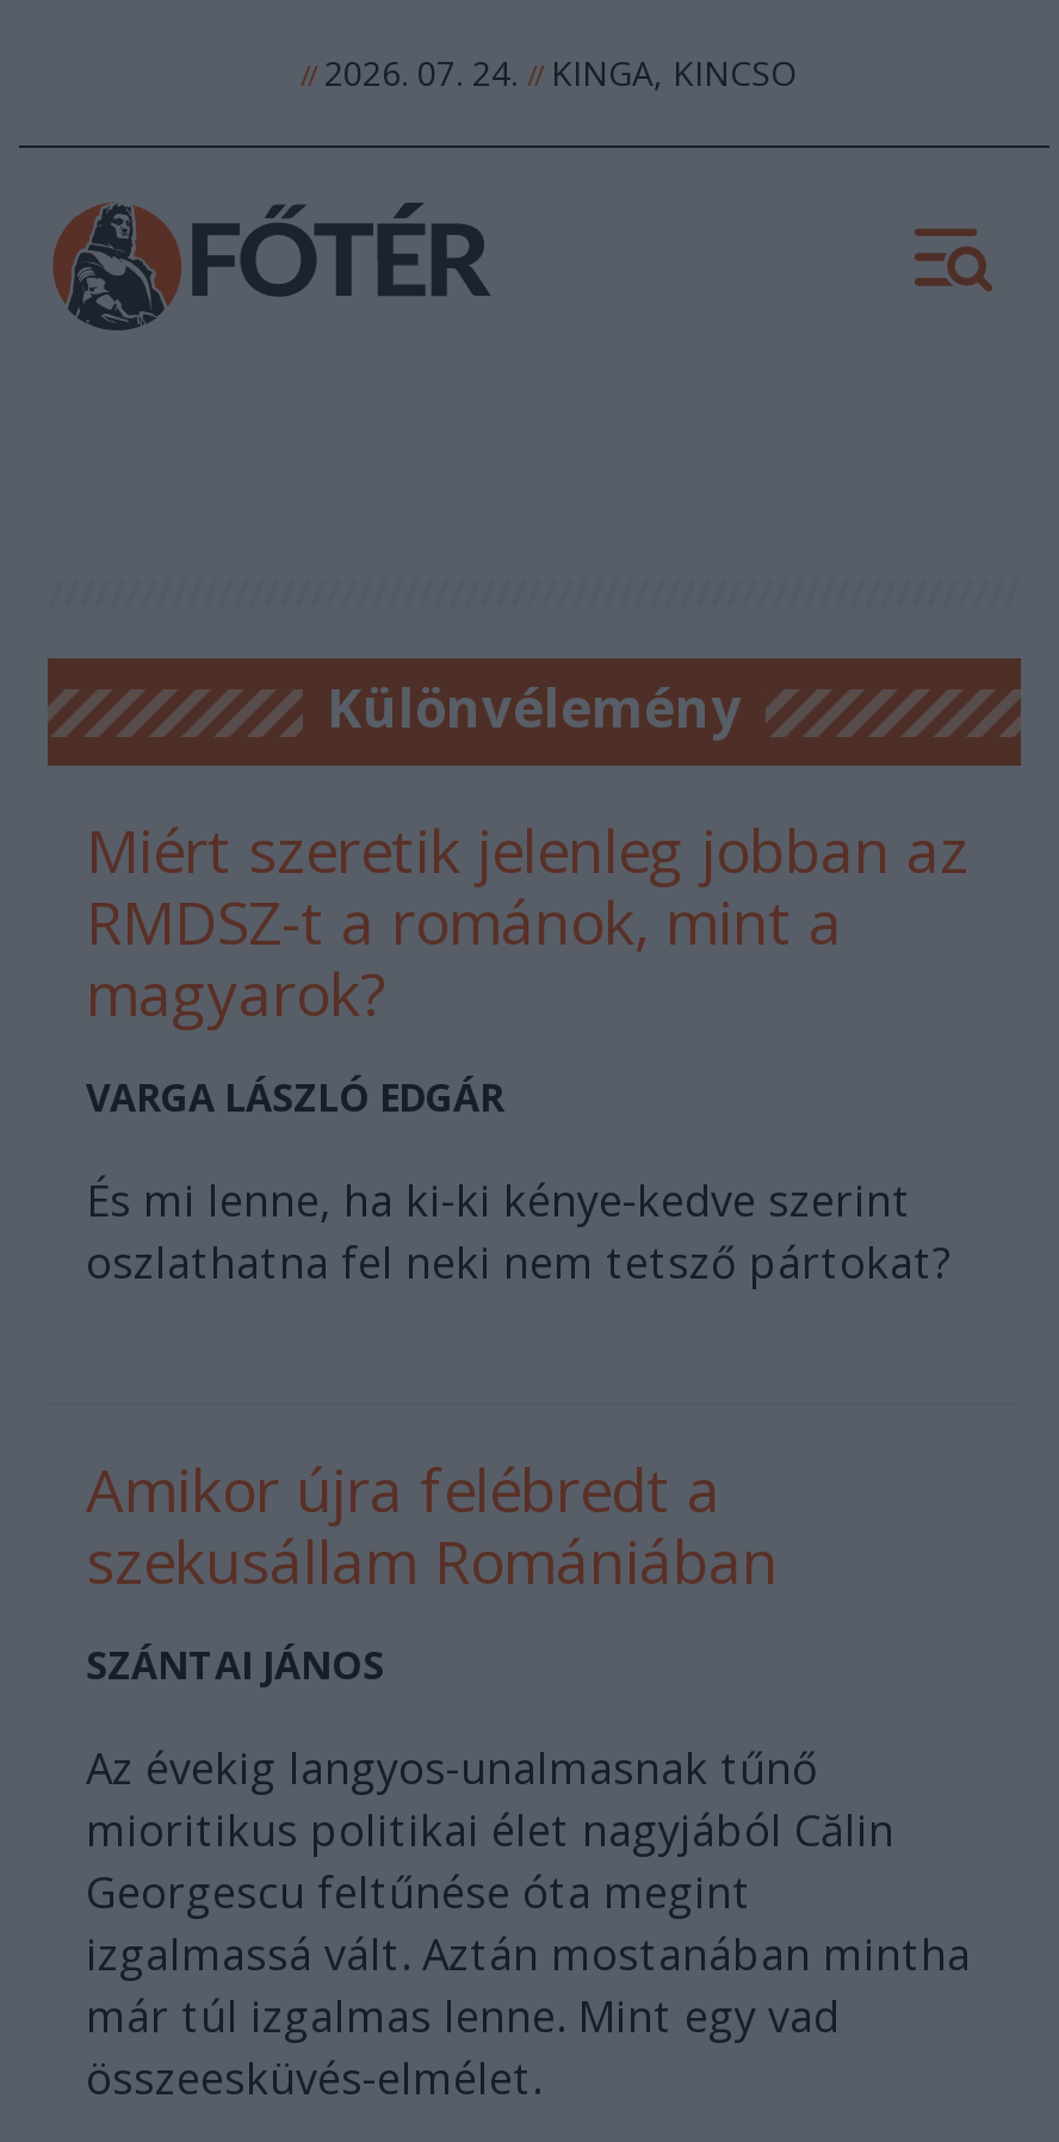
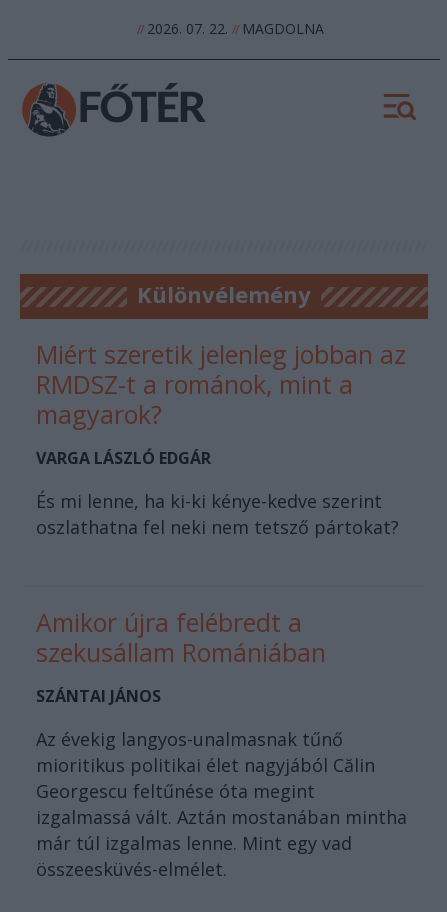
- // 2026. 07. 24. // KINGA, KINCSO
+ // 2026. 07. 22. // MAGDOLNA
